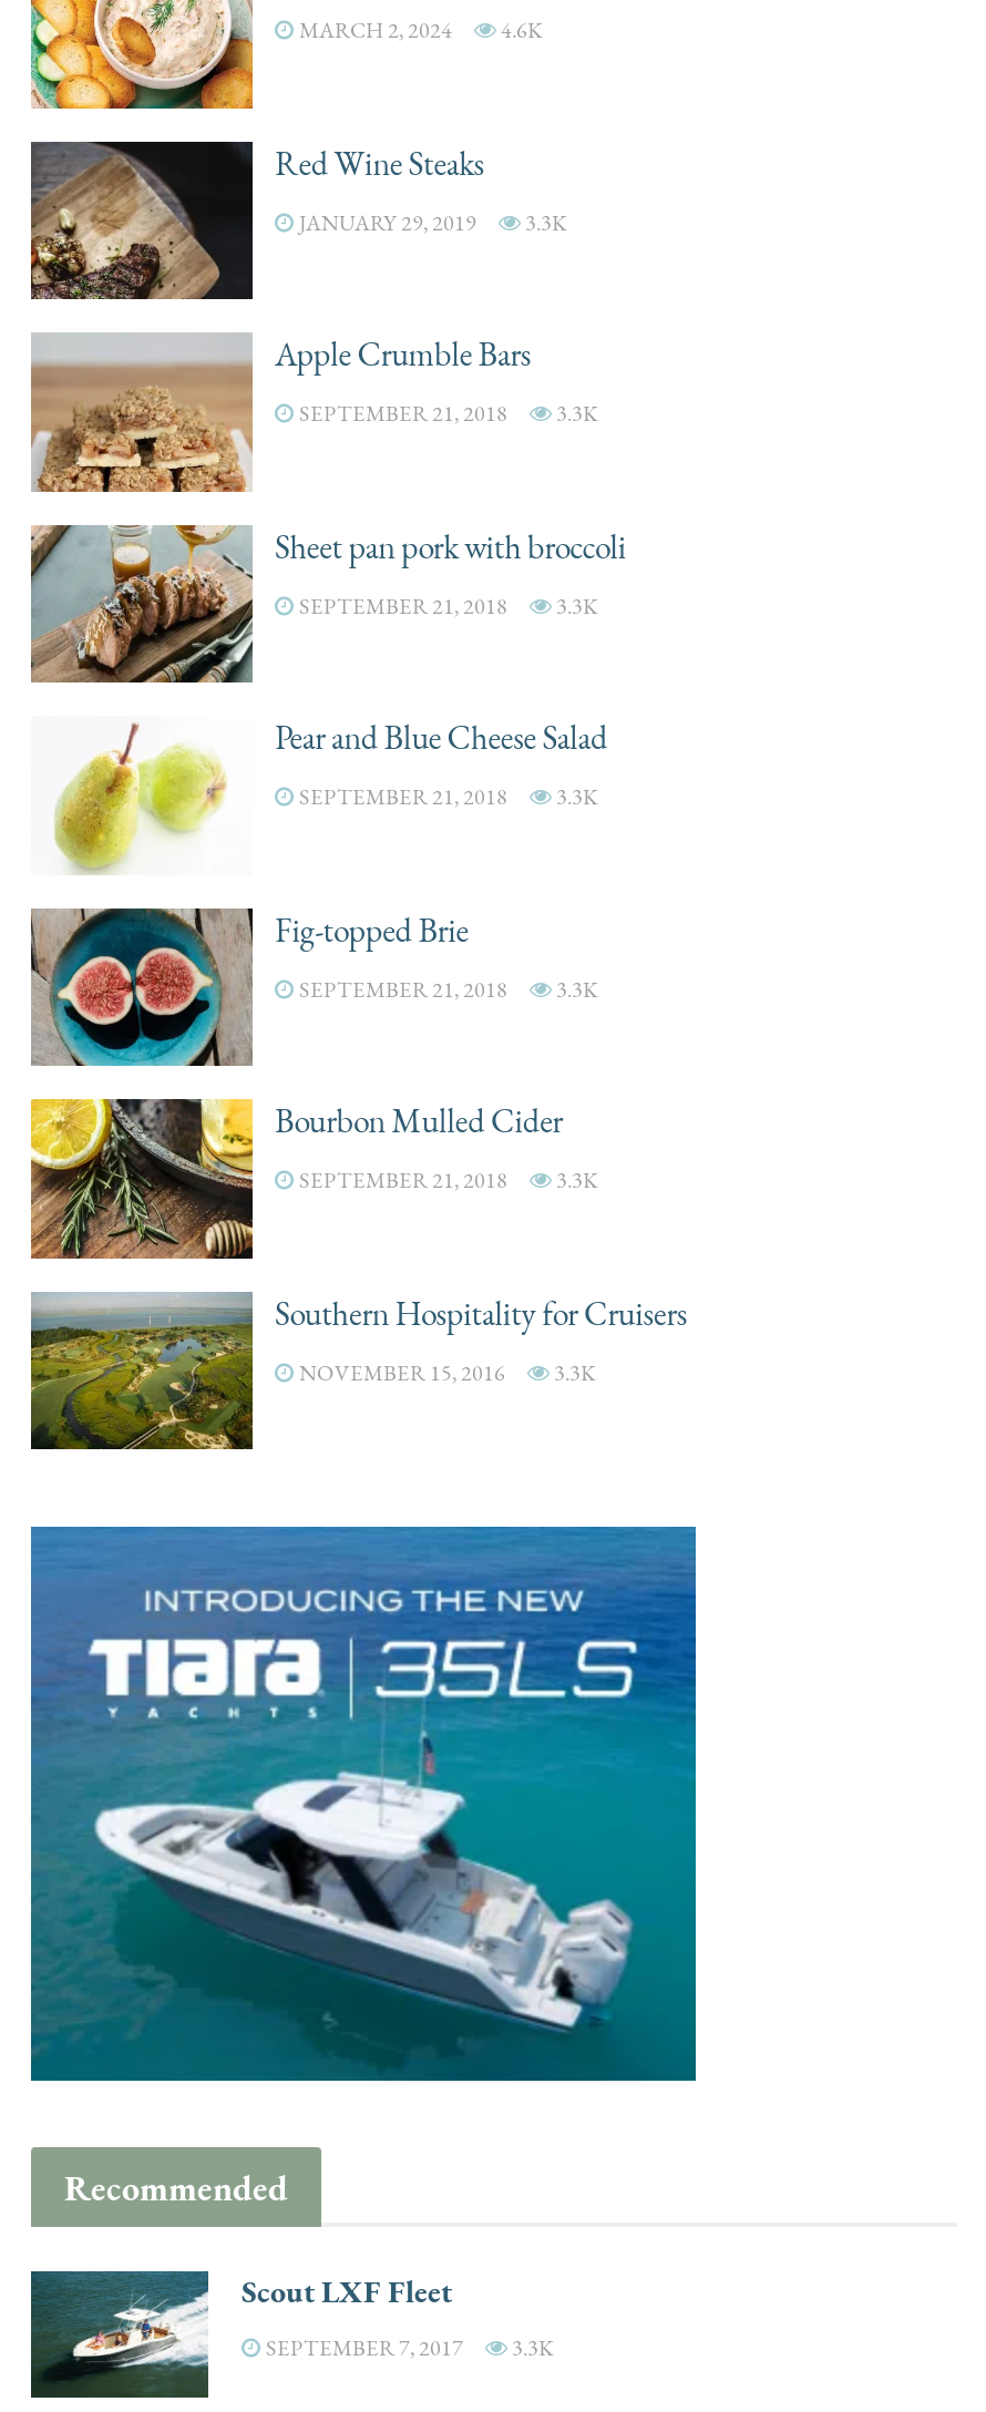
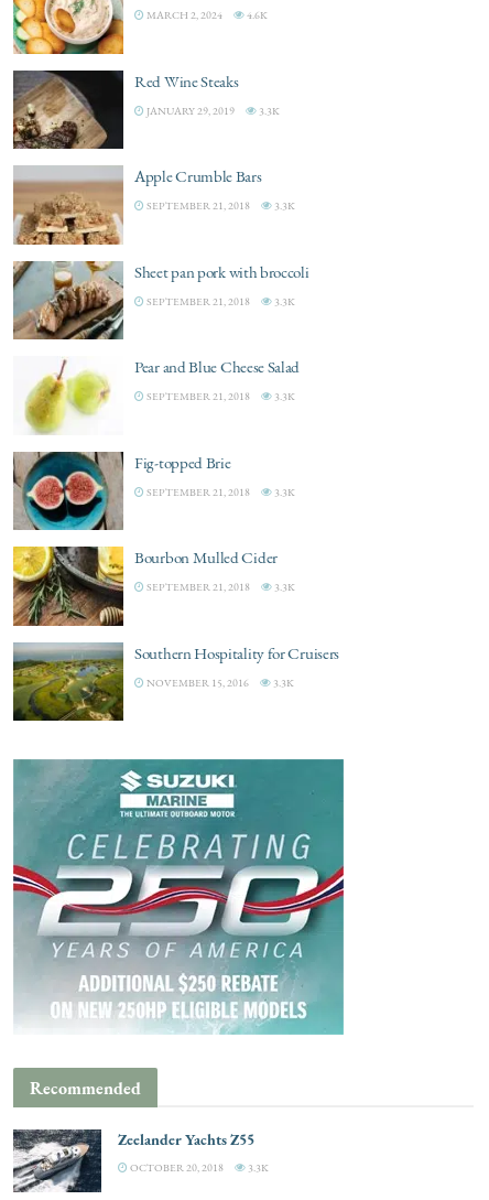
- [image]
+ [image]

- [image]
- Scout LXF Fleet
- SEPTEMBER 7, 2017
+ [image]
+ Zeelander Yachts Z55
+ OCTOBER 20, 2018
